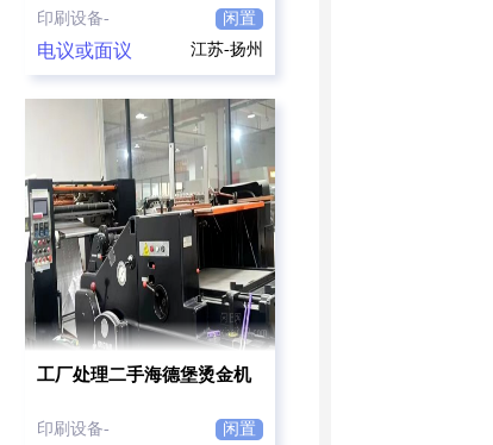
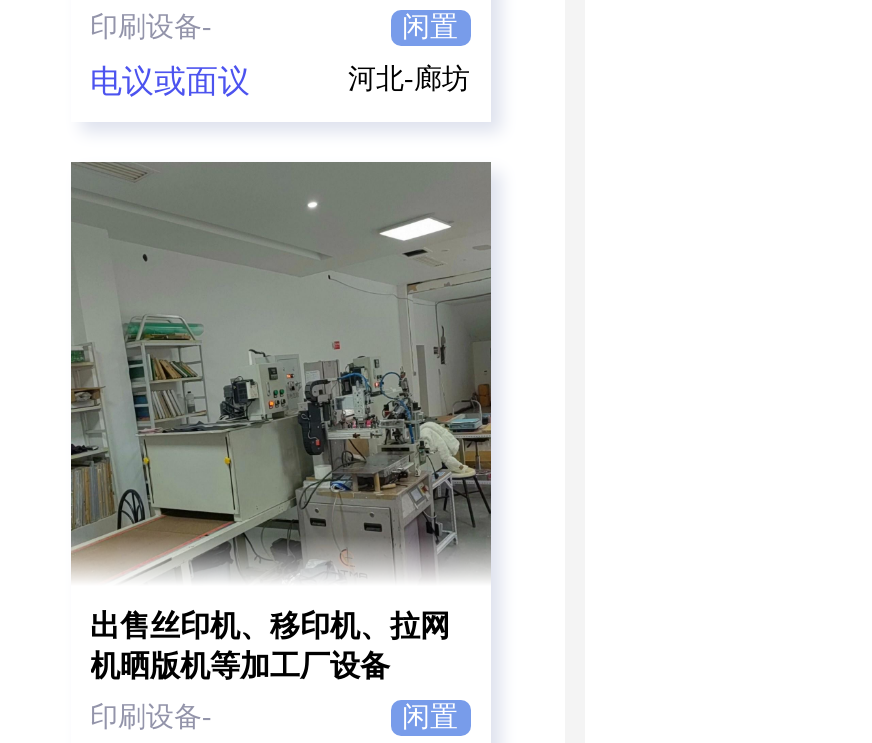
- 江苏-扬州
+ 河北-廊坊

- [image]
- 工厂处理二手海德堡烫金机
+ [image]
+ 出售丝印机、移印机、拉网
+ 机晒版机等加工厂设备
